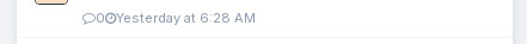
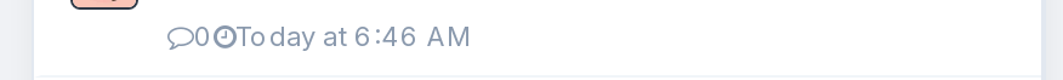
- Yesterday at 6:28 AM
+ Today at 6:46 AM
